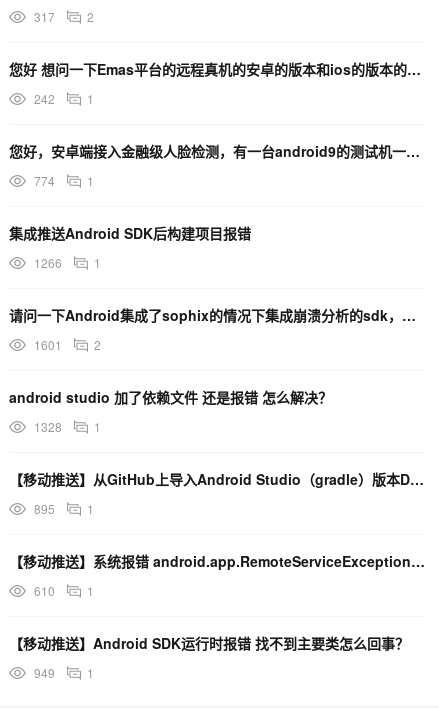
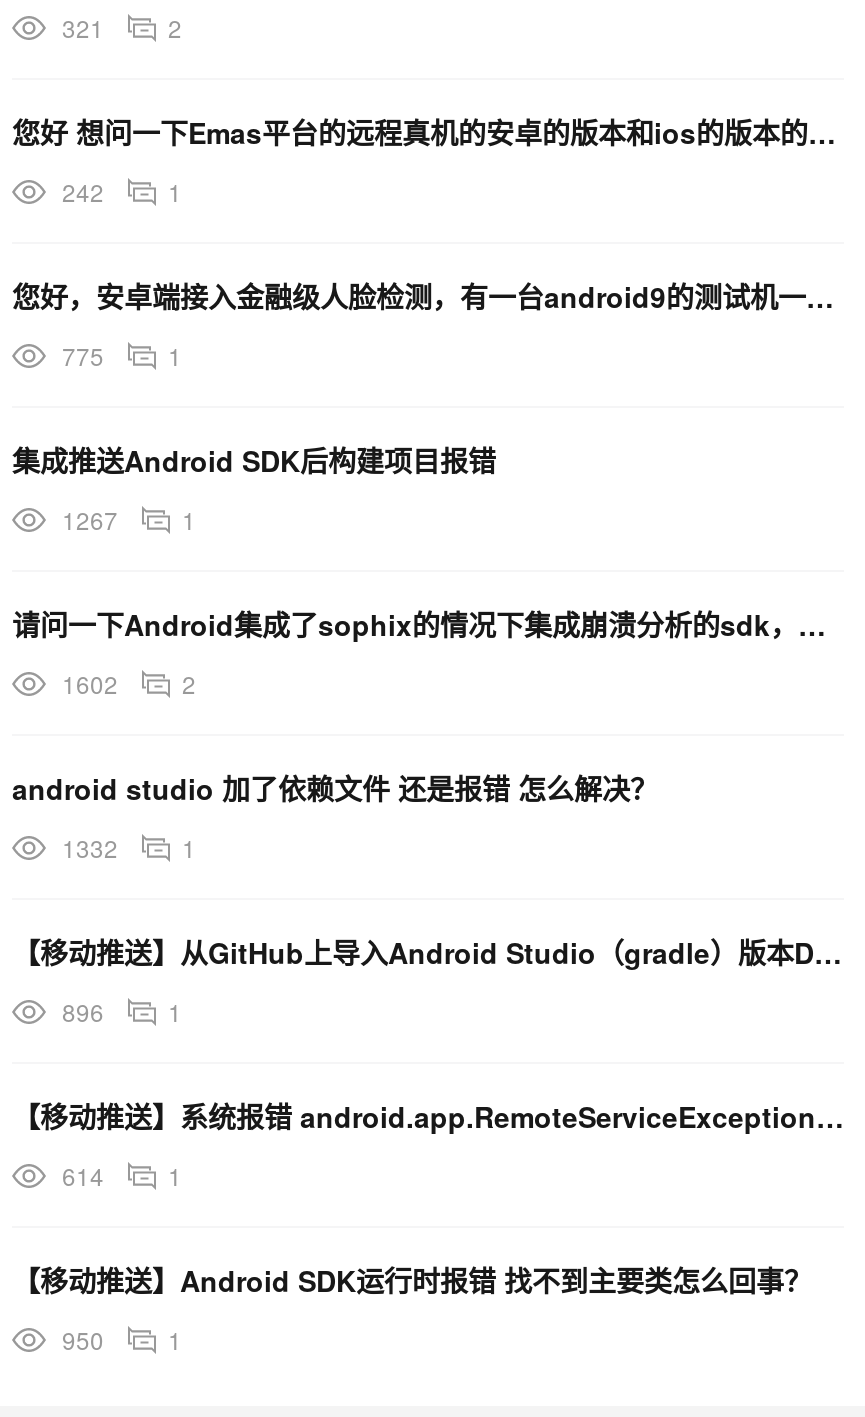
- 317 2
+ 321 2

- 774 1
+ 775 1

- 1266 1
+ 1267 1

- 1601 2
+ 1602 2

- 1328 1
+ 1332 1

- 895 1
+ 896 1

- 610 1
+ 614 1

- 949 1
+ 950 1
